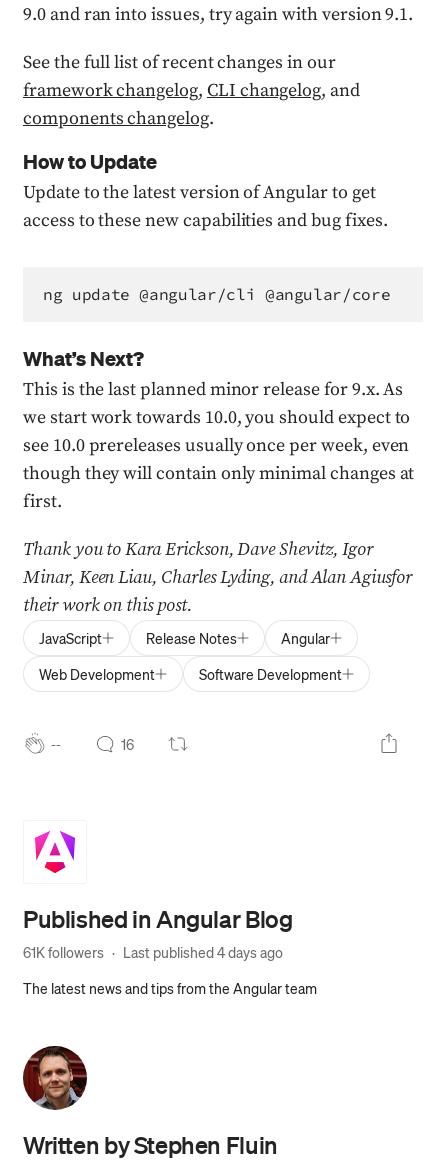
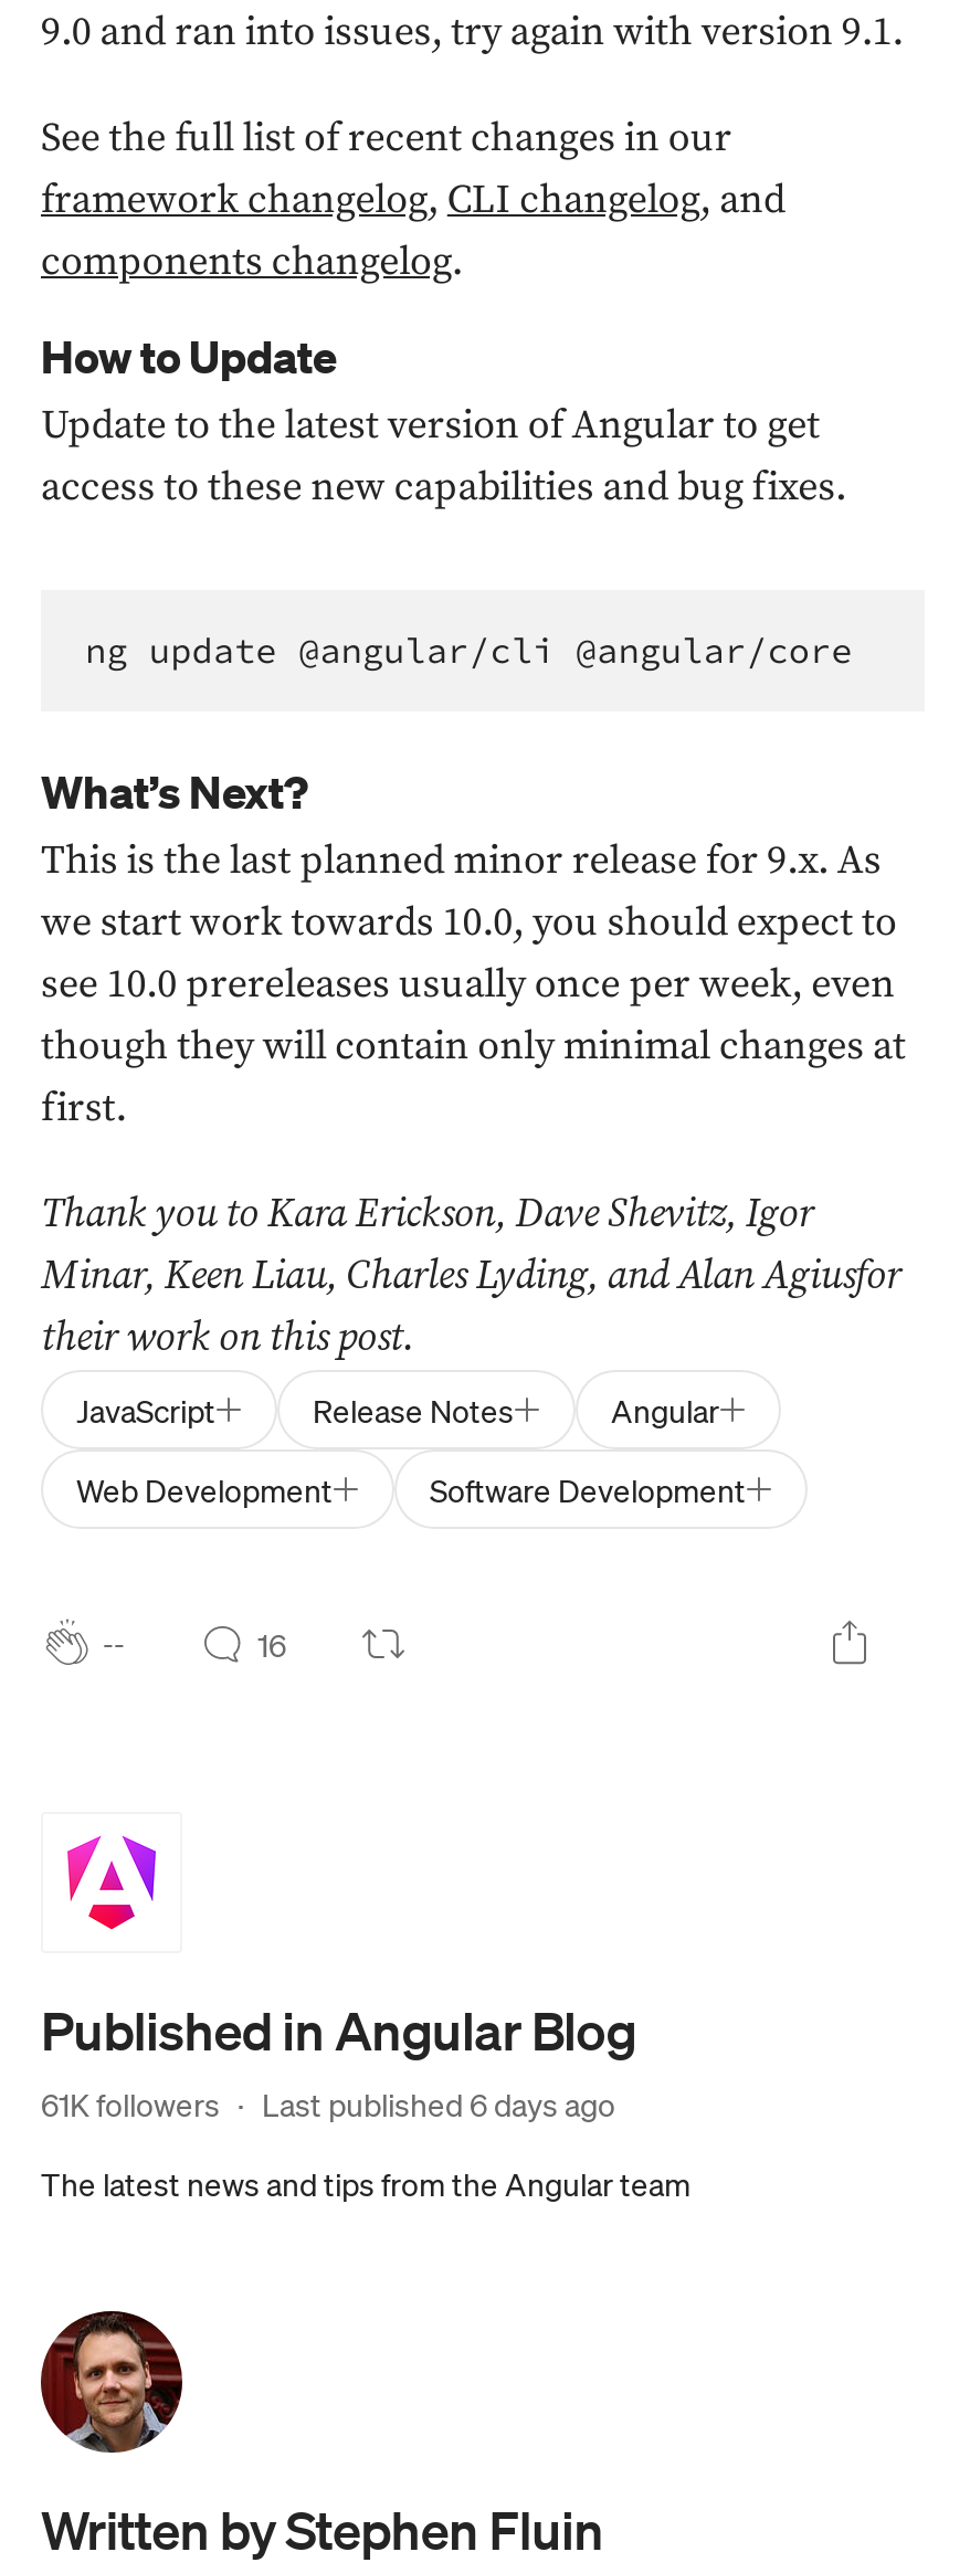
- 61K followers · Last published 4 days ago
+ 61K followers · Last published 6 days ago
